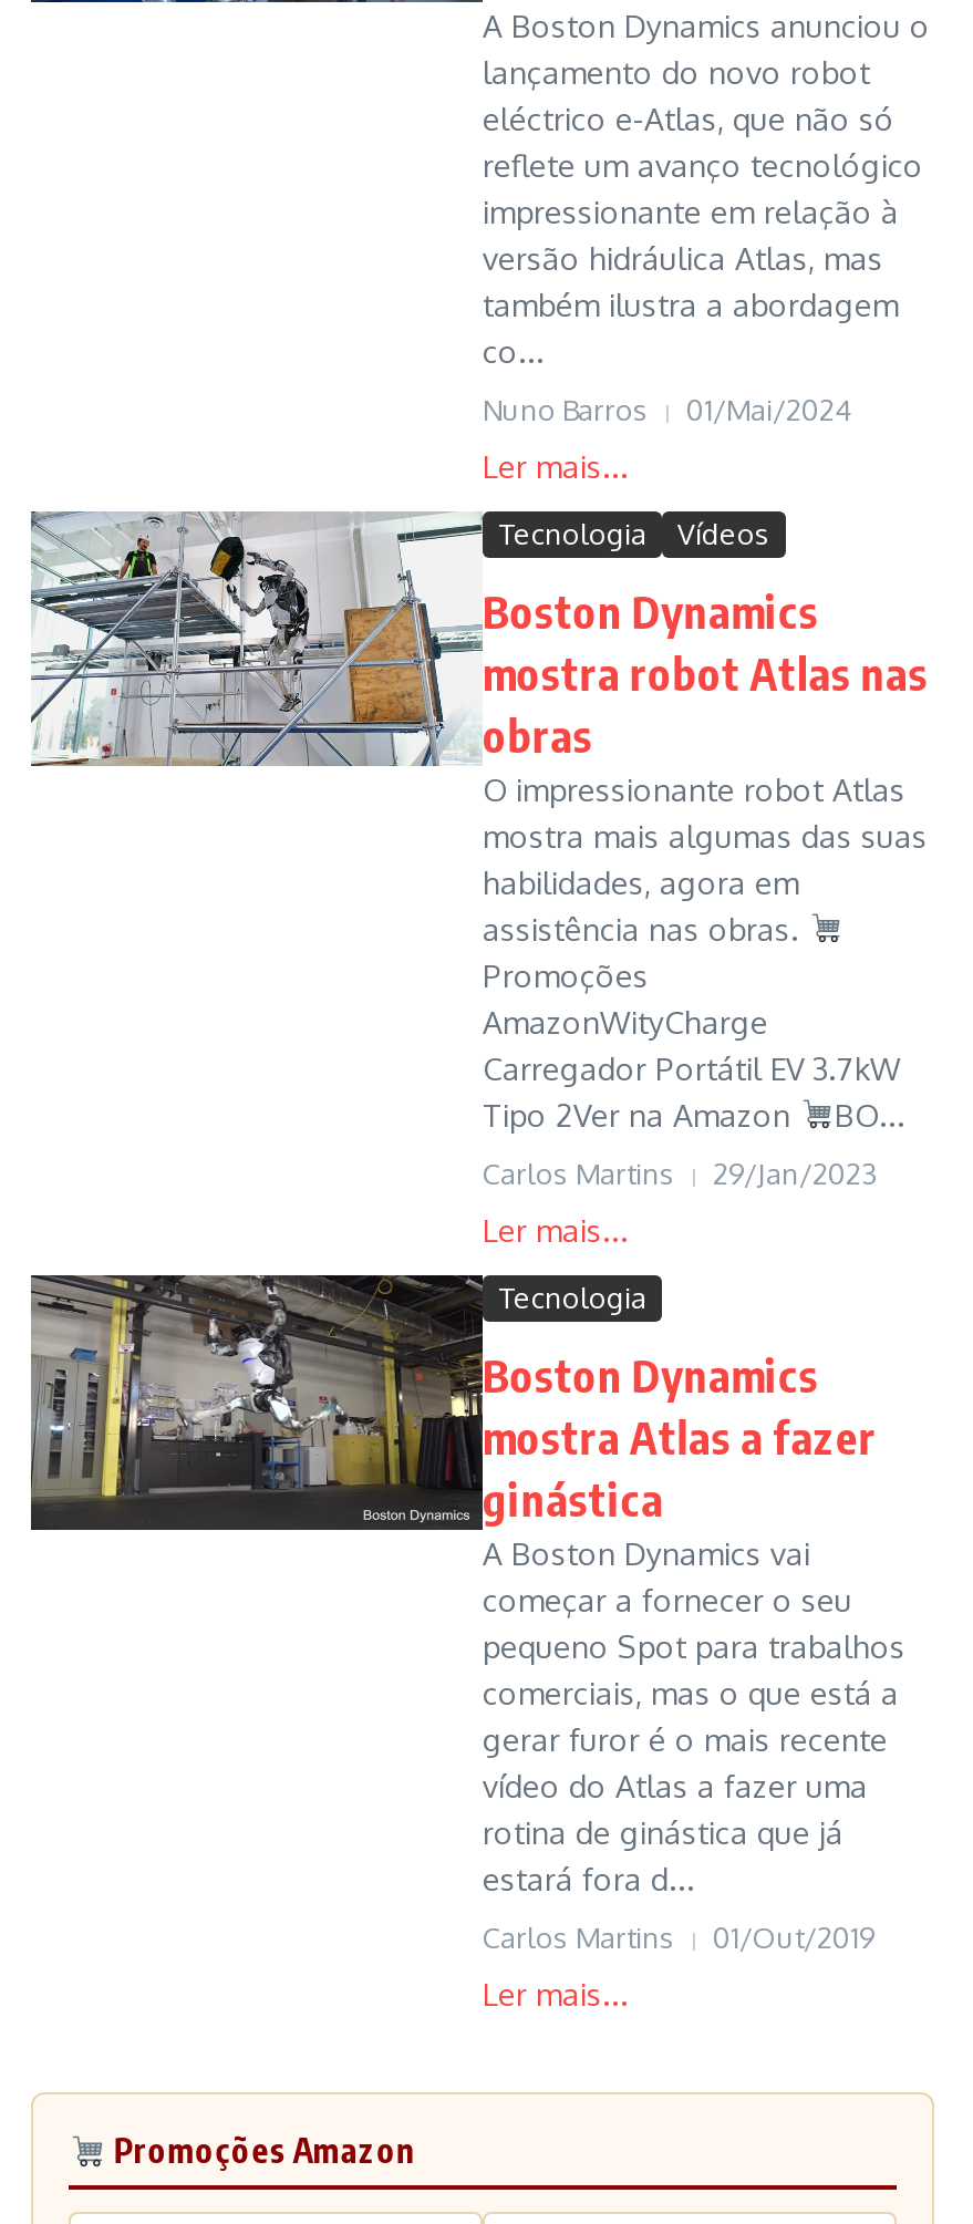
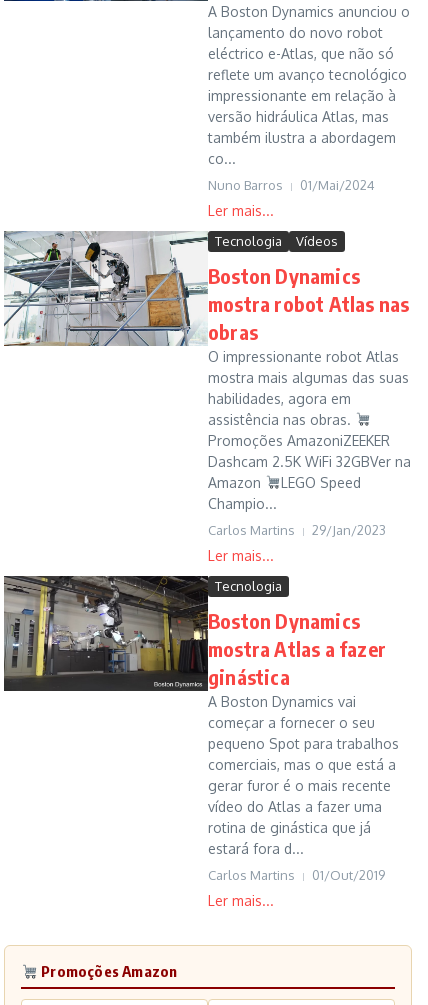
- Promoções
- AmazonWityCharge
- Carregador Portátil EV 3.7kW
- Tipo 2Ver na Amazon
- BO...
+ Promoções AmazoniZEEKER
+ Dashcam 2.5K WiFi 32GBVer na
+ Amazon
+ LEGO Speed
+ Champio...
